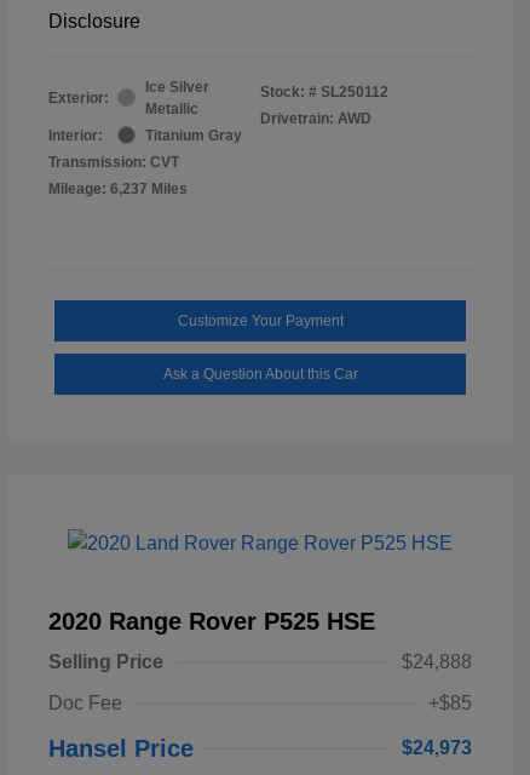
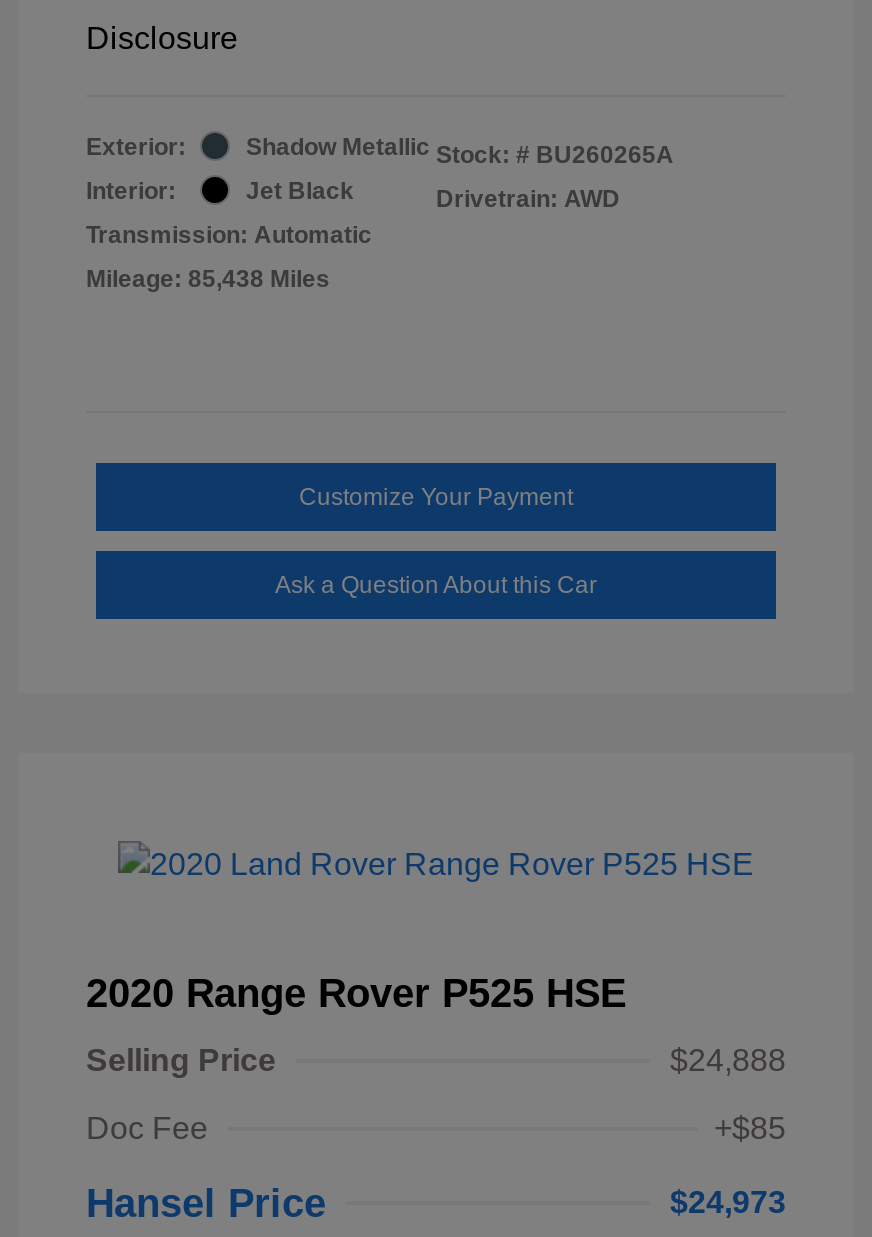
- Ice Silver
- Metallic
+ Shadow Metallic

- Stock: # SL250112
+ Stock: # BU260265A

- Titanium Gray
+ Jet Black

- Transmission: CVT
+ Transmission: Automatic

- Mileage: 6,237 Miles
+ Mileage: 85,438 Miles
